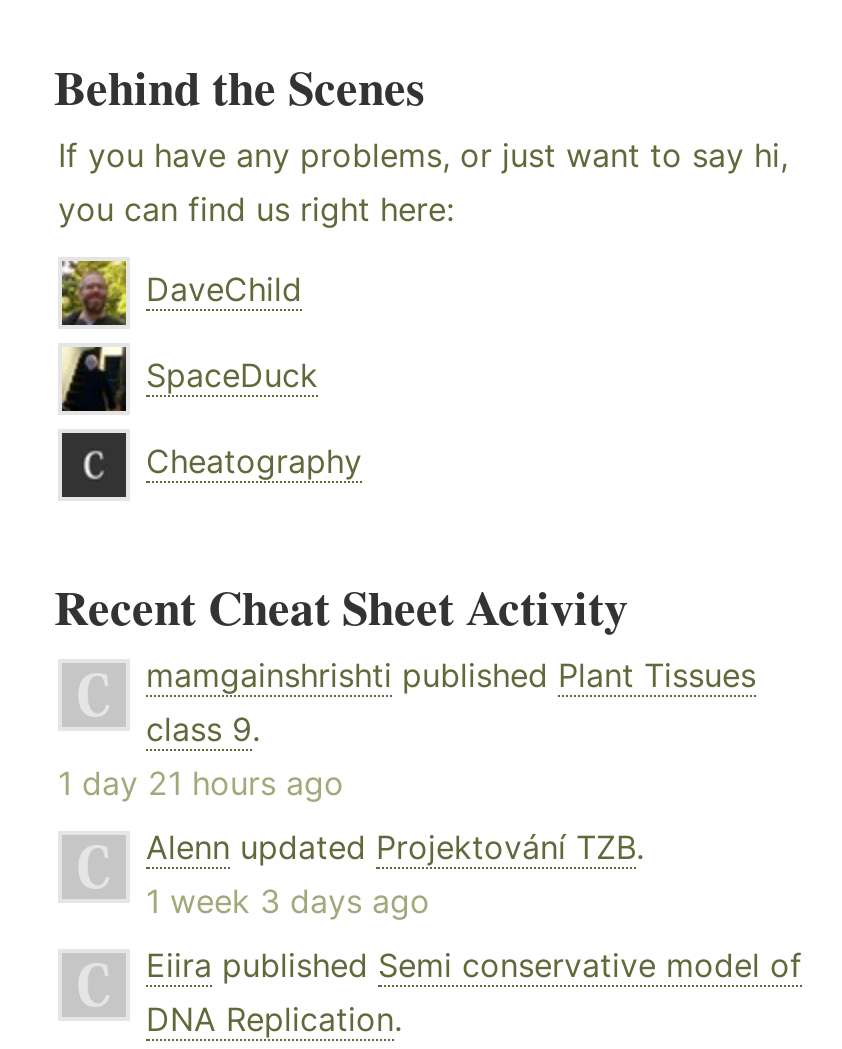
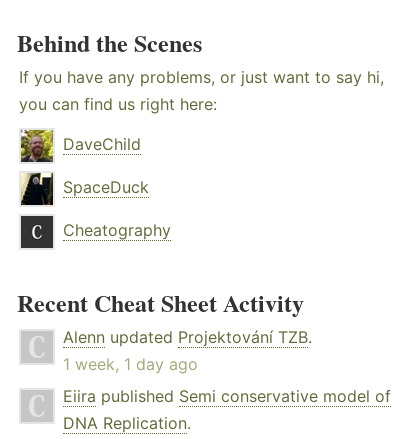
- mamgainshrishti published Plant Tissues
- class 9.
- 1 day 21 hours ago

- 1 week 3 days ago
+ 1 week, 1 day ago
